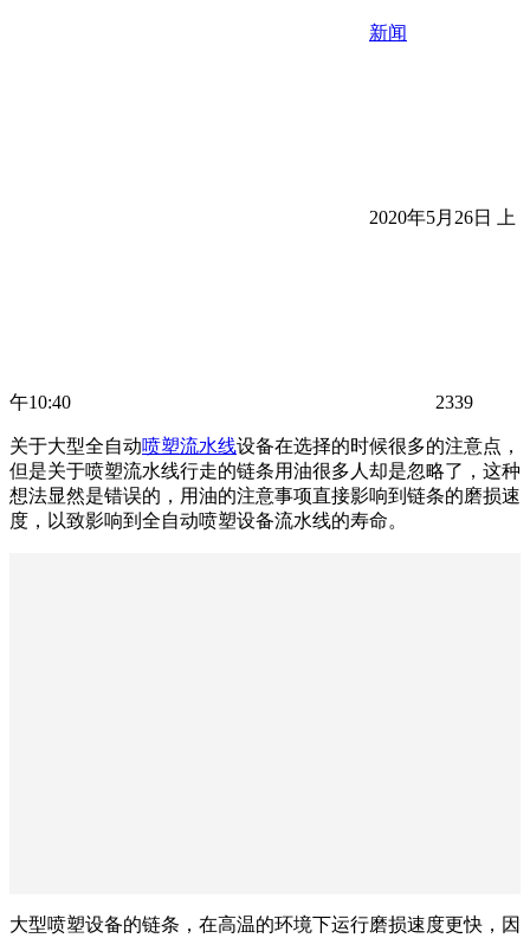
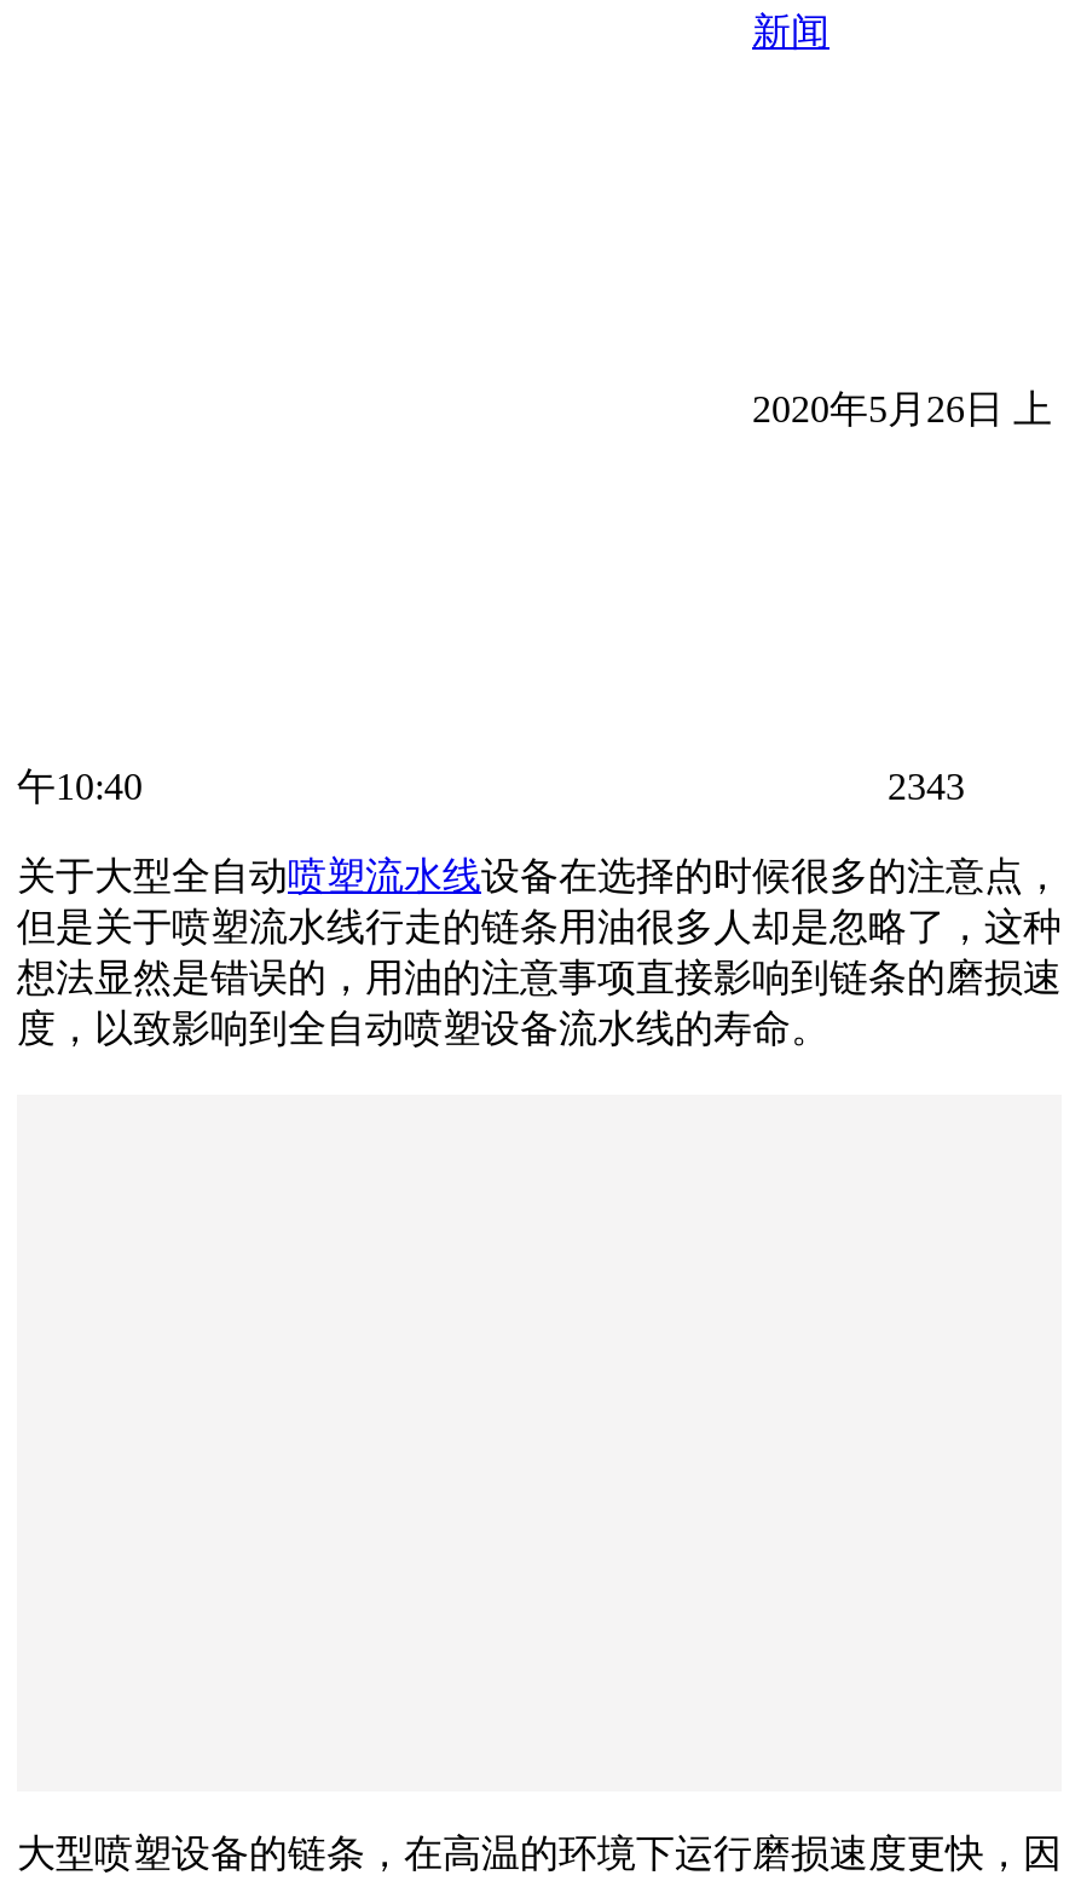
- 2339
+ 2343
